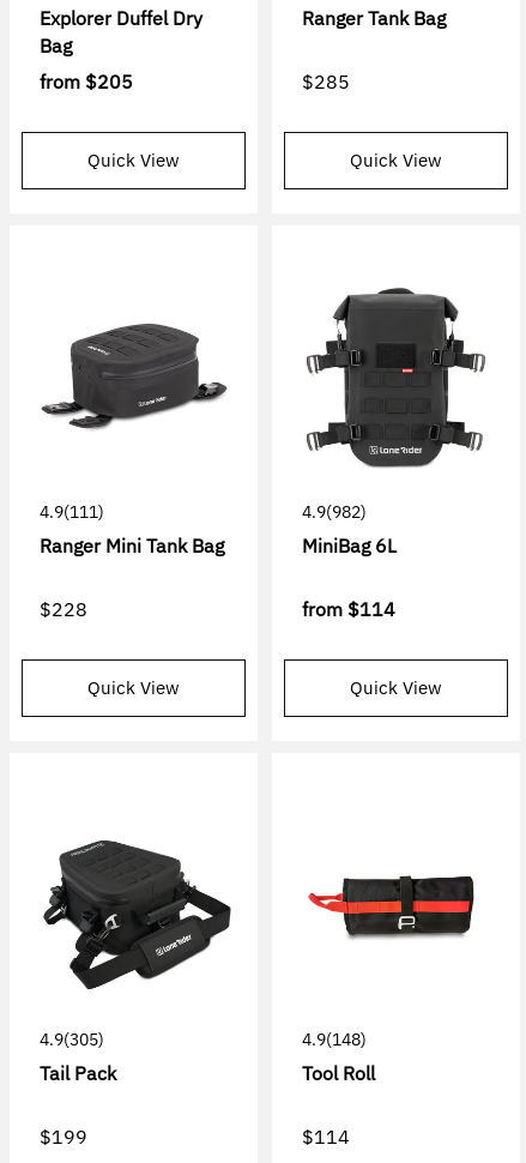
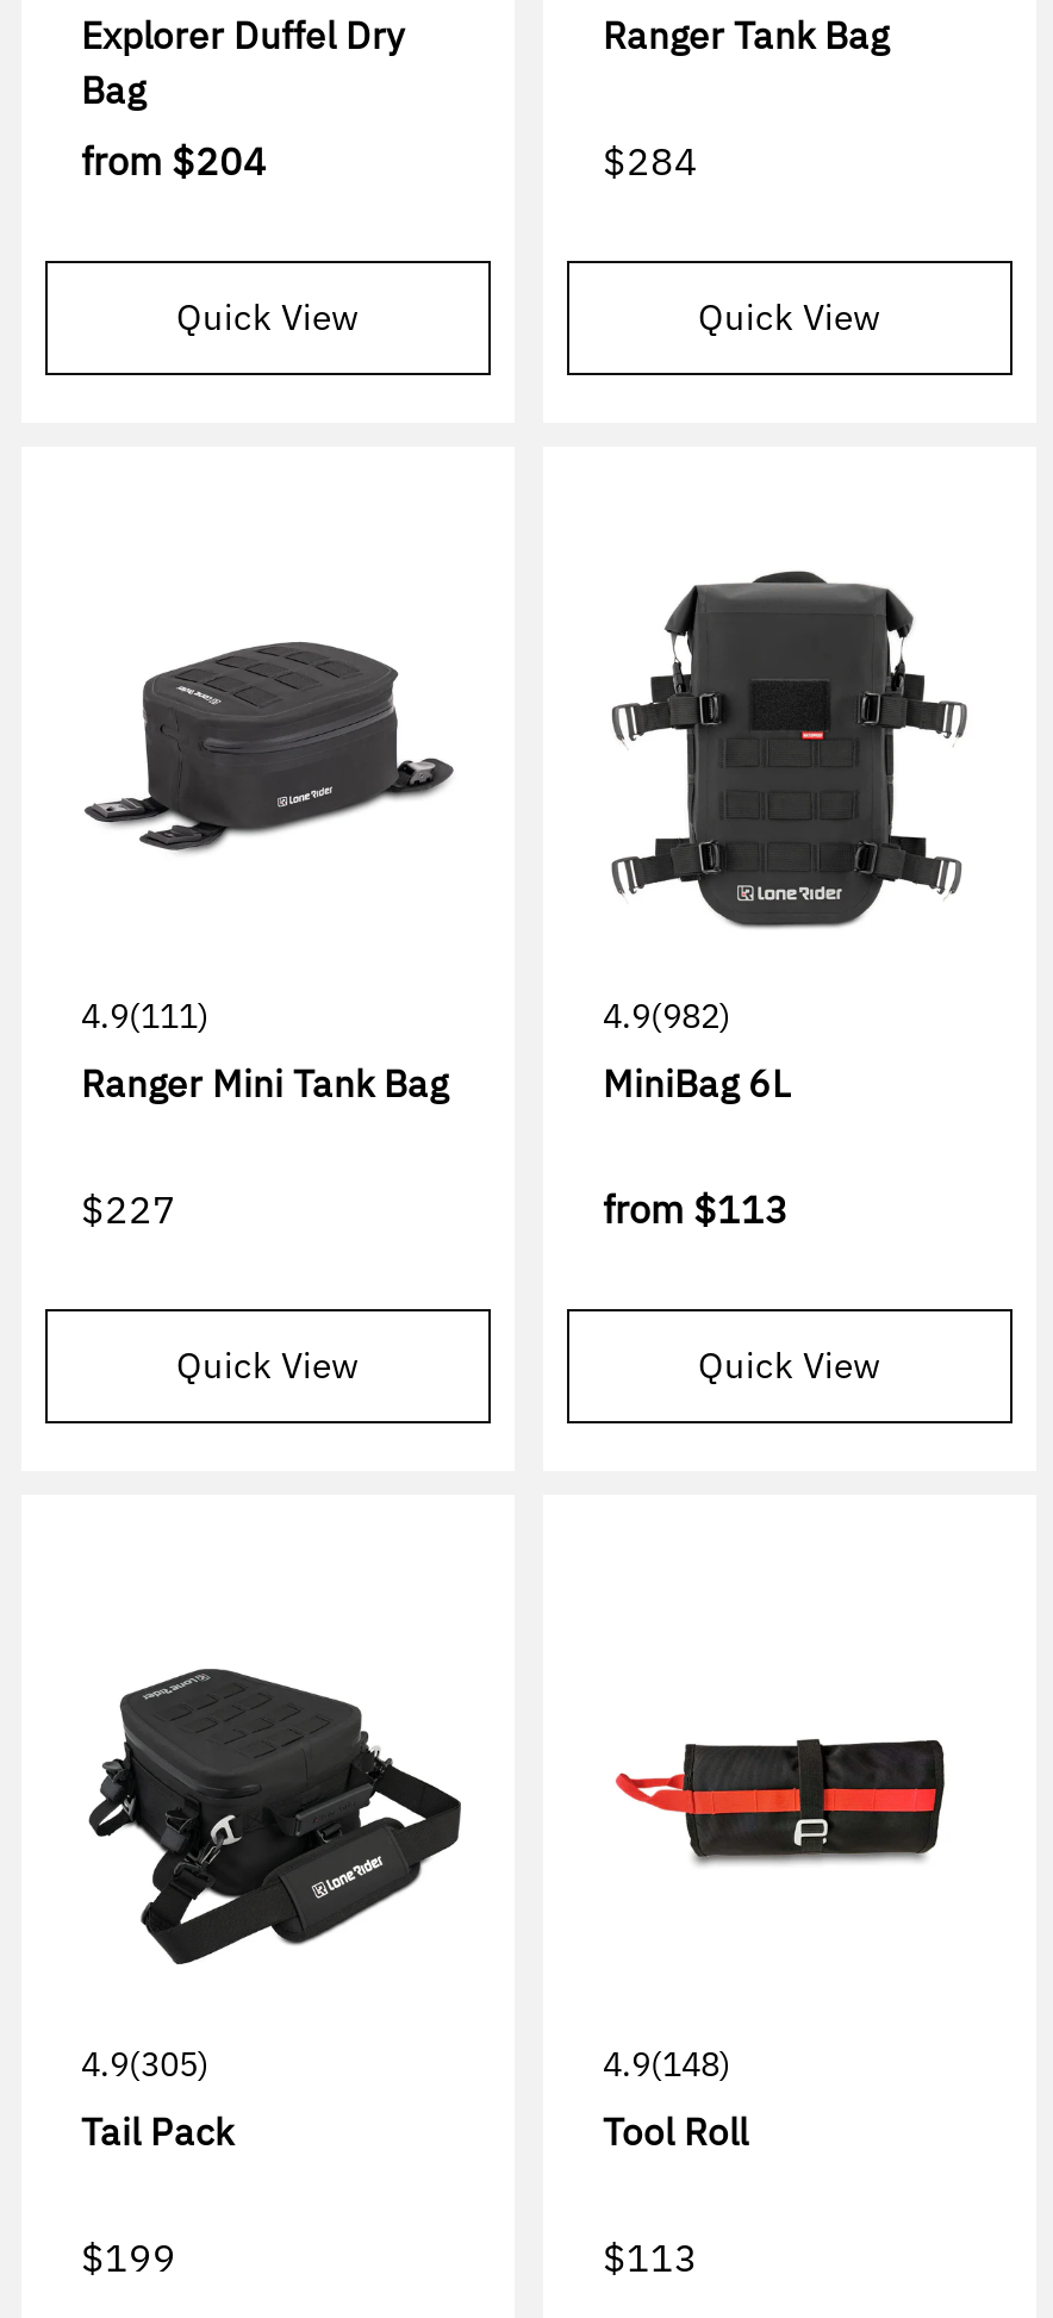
- from $205
+ from $204

- $285
+ $284

- $228
+ $227

- from $114
+ from $113

- $114
+ $113
